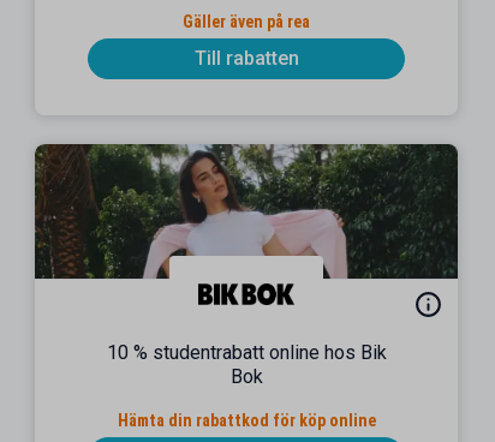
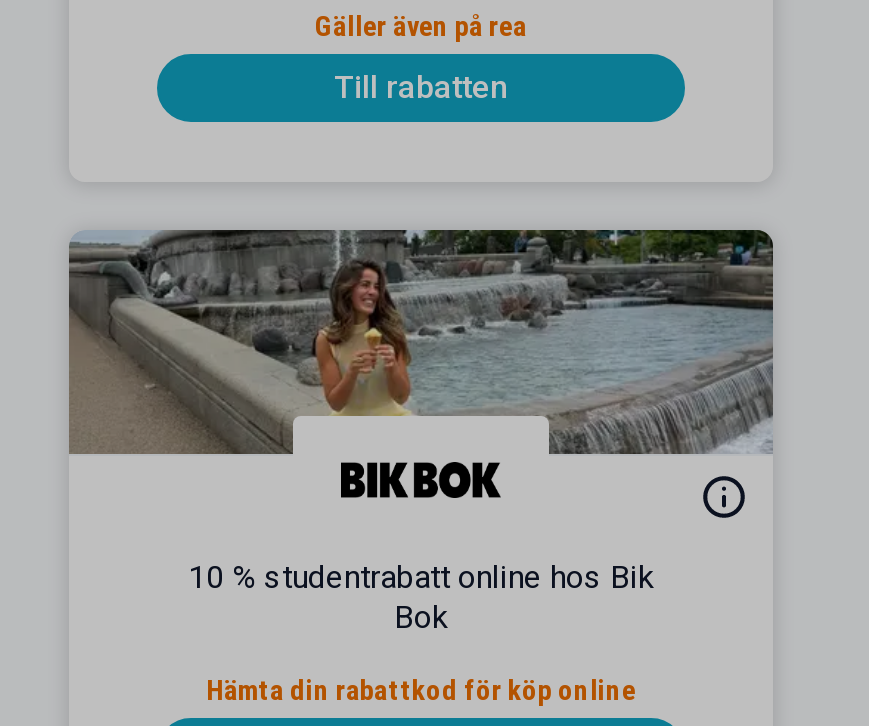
- [image]
+ [image]
